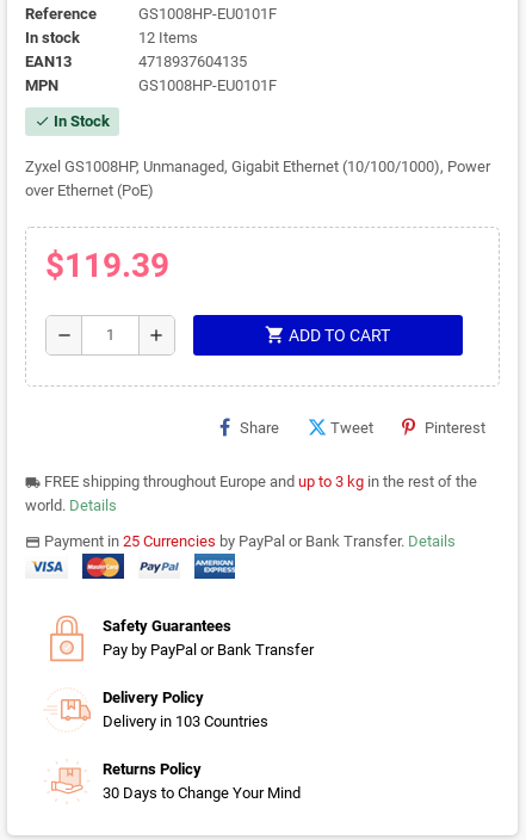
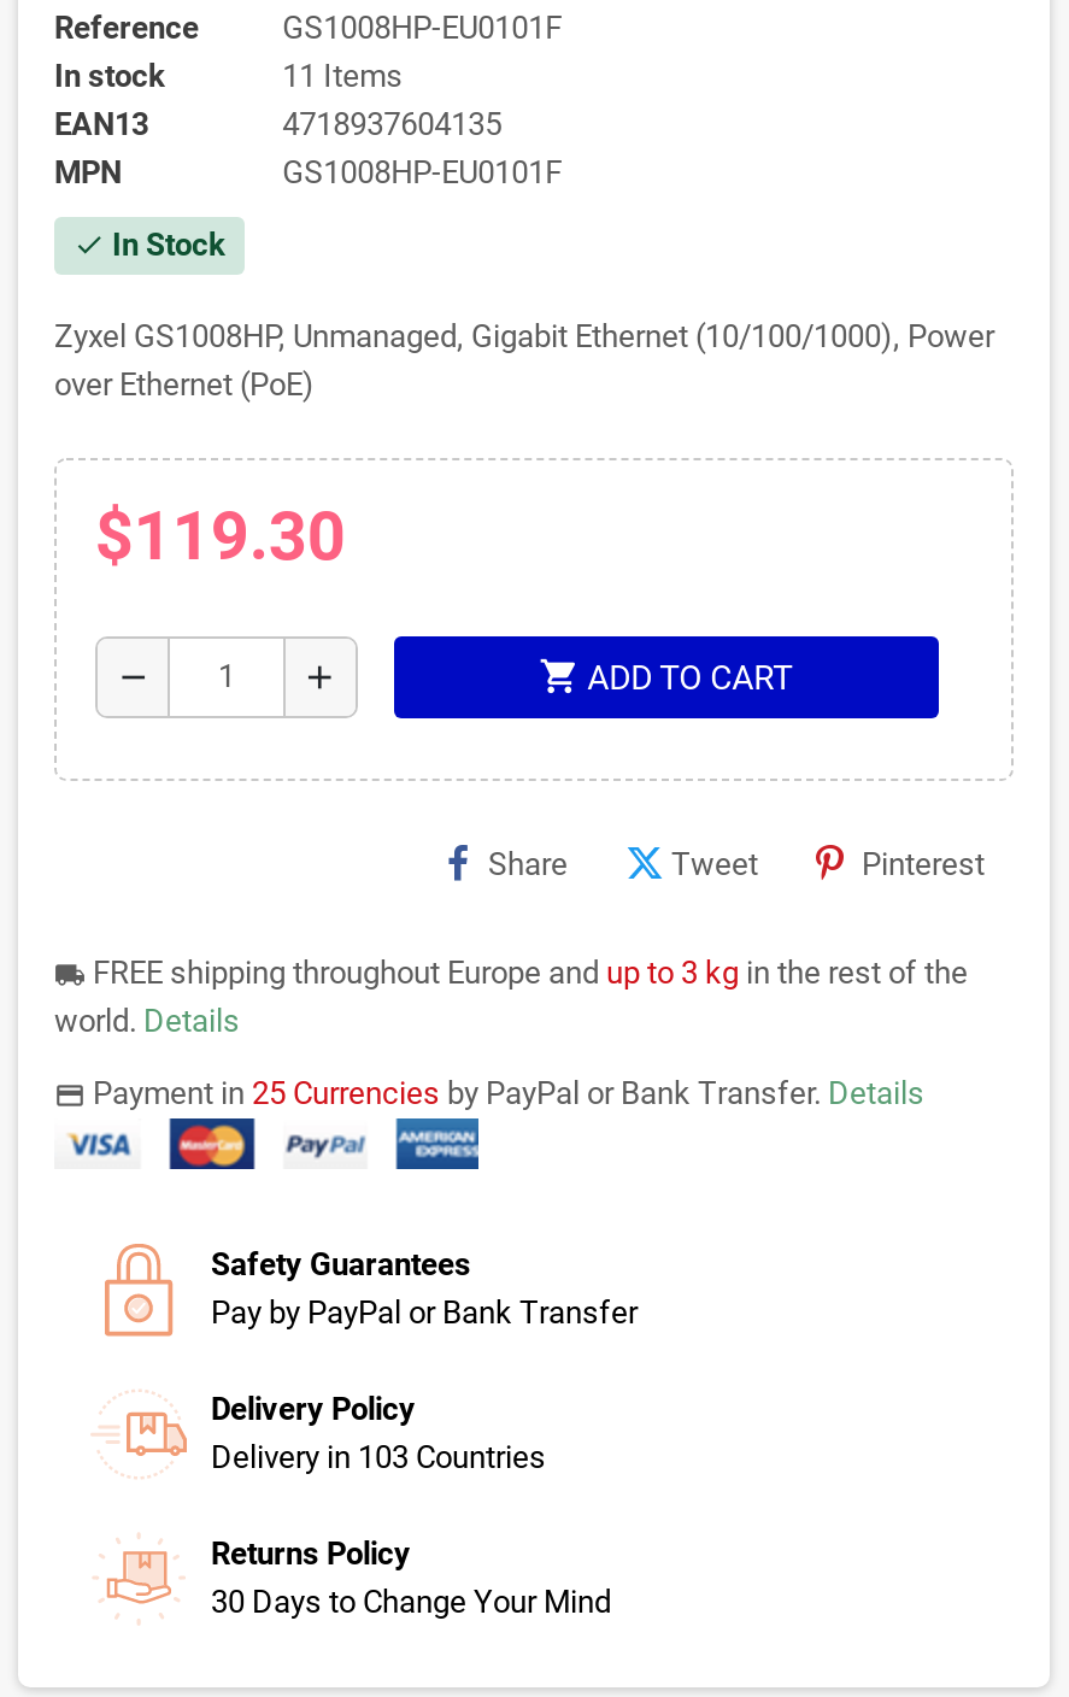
- 12 Items
+ 11 Items

- $119.39
+ $119.30
